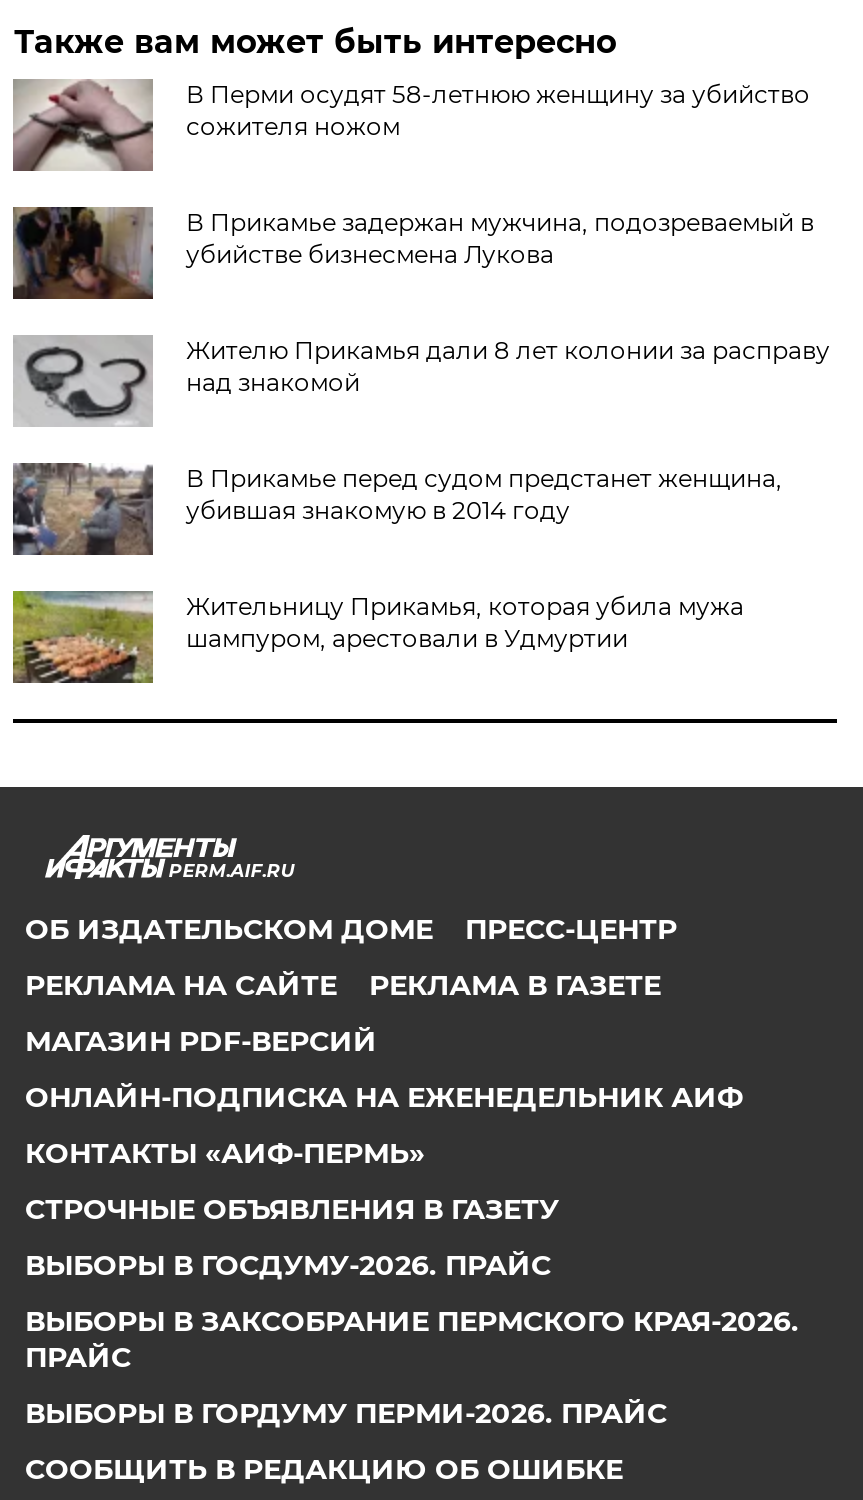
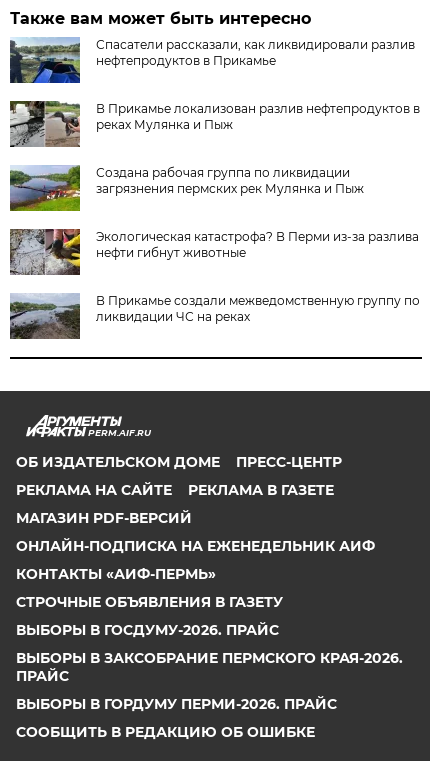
- [image]
- В Перми осудят 58-летнюю женщину за убийство
- сожителя ножом
+ [image]
+ Спасатели рассказали, как ликвидировали разлив
+ нефтепродуктов в Прикамье

- [image]
- В Прикамье задержан мужчина, подозреваемый в
- убийстве бизнесмена Лукова
+ [image]
+ В Прикамье локализован разлив нефтепродуктов в
+ реках Мулянка и Пыж

- [image]
- Жителю Прикамья дали 8 лет колонии за расправу
- над знакомой
+ [image]
+ Создана рабочая группа по ликвидации
+ загрязнения пермских рек Мулянка и Пыж

- [image]
- В Прикамье перед судом предстанет женщина,
- убившая знакомую в 2014 году
+ [image]
+ Экологическая катастрофа? В Перми из-за разлива
+ нефти гибнут животные

- [image]
- Жительницу Прикамья, которая убила мужа
- шампуром, арестовали в Удмуртии
+ [image]
+ В Прикамье создали межведомственную группу по
+ ликвидации ЧС на реках
